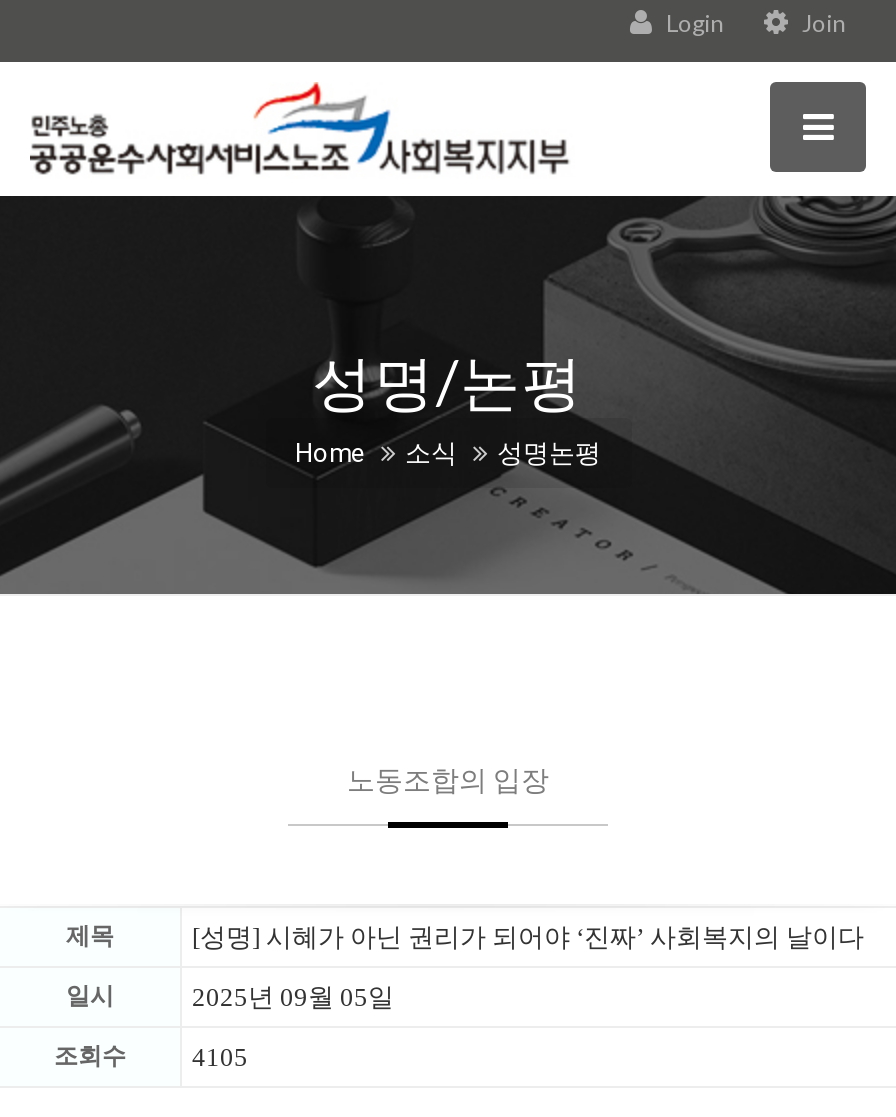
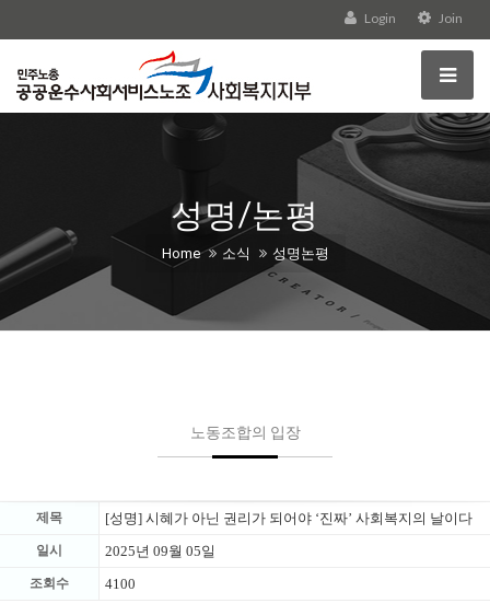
- 4105
+ 4100
